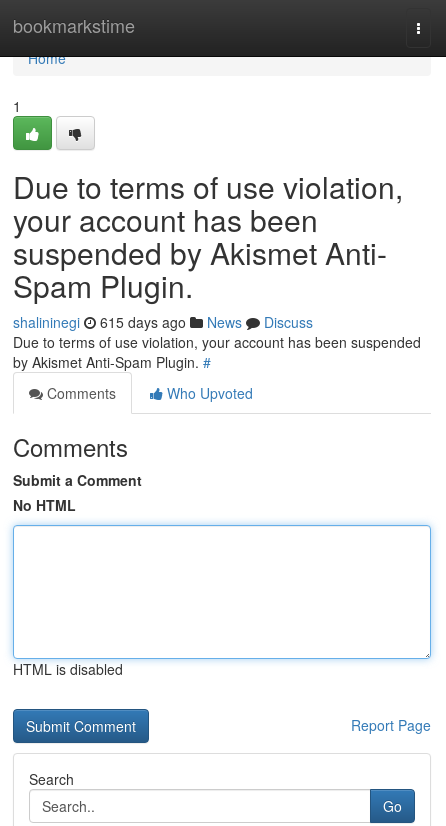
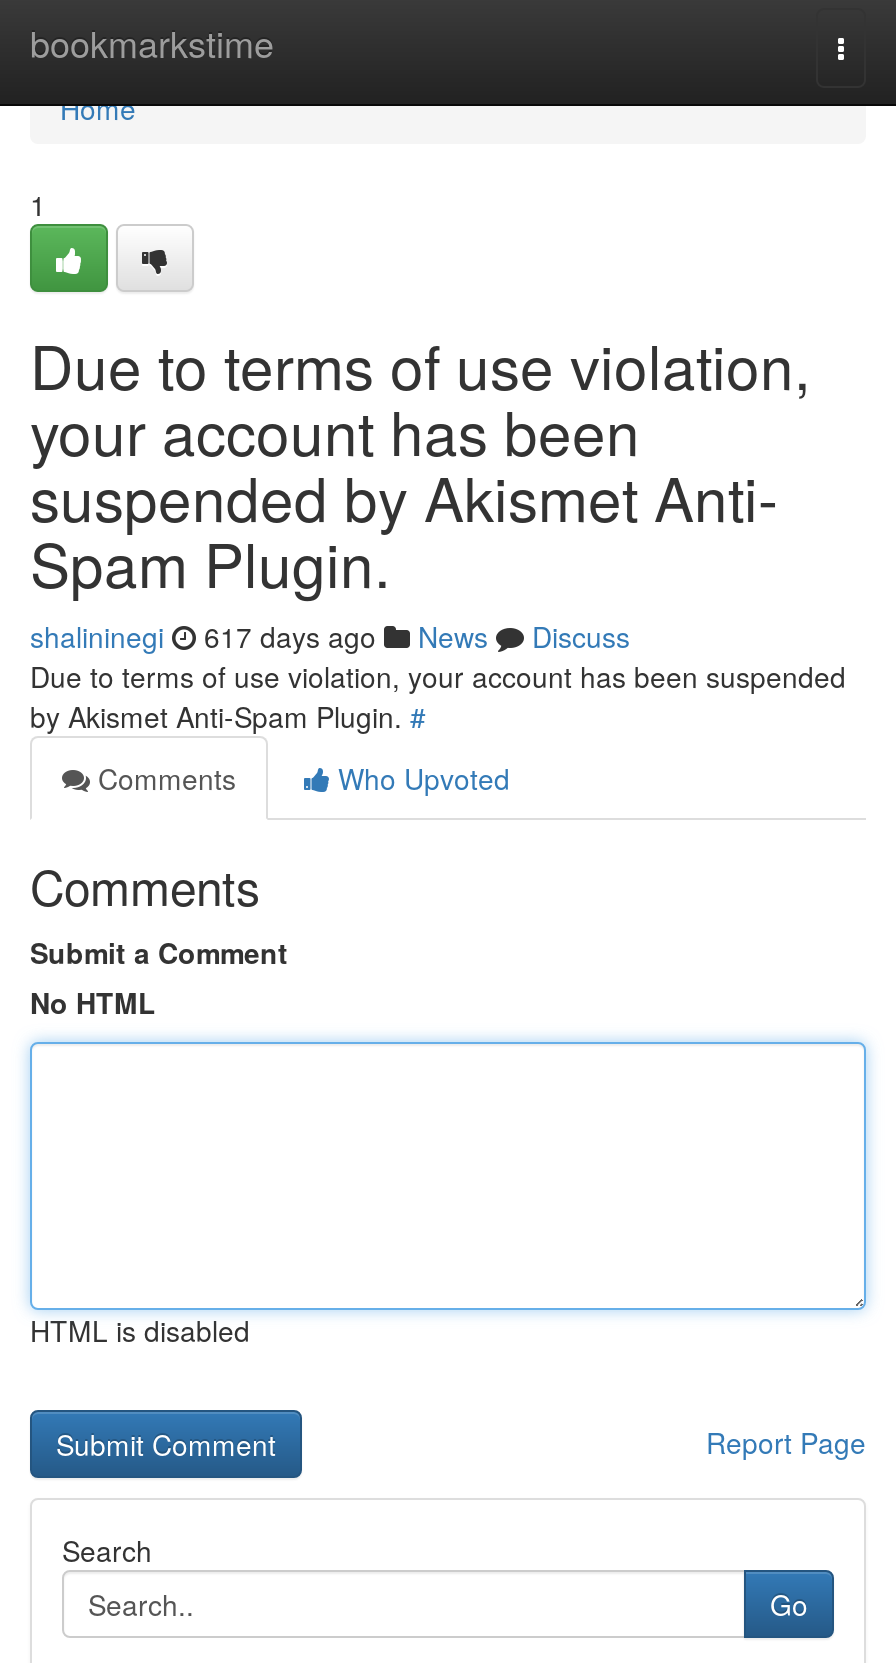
- shalininegi 615 days ago News Discuss
+ shalininegi 617 days ago News Discuss
